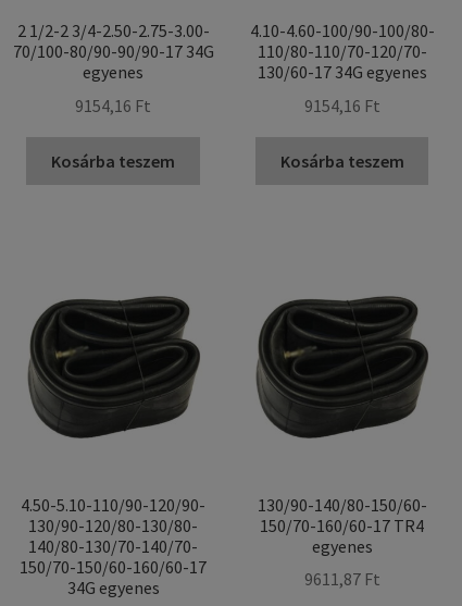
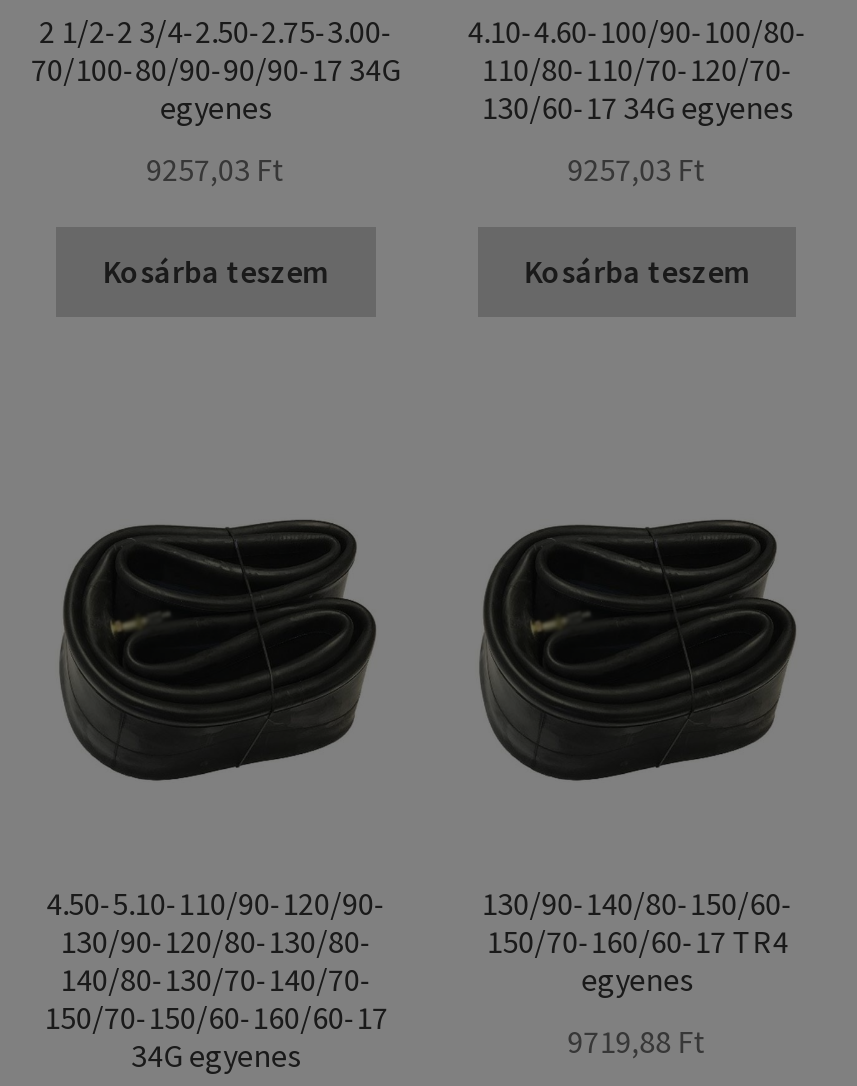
- 9154,16 Ft
+ 9257,03 Ft

- 9154,16 Ft
+ 9257,03 Ft

- 9611,87 Ft
+ 9719,88 Ft
